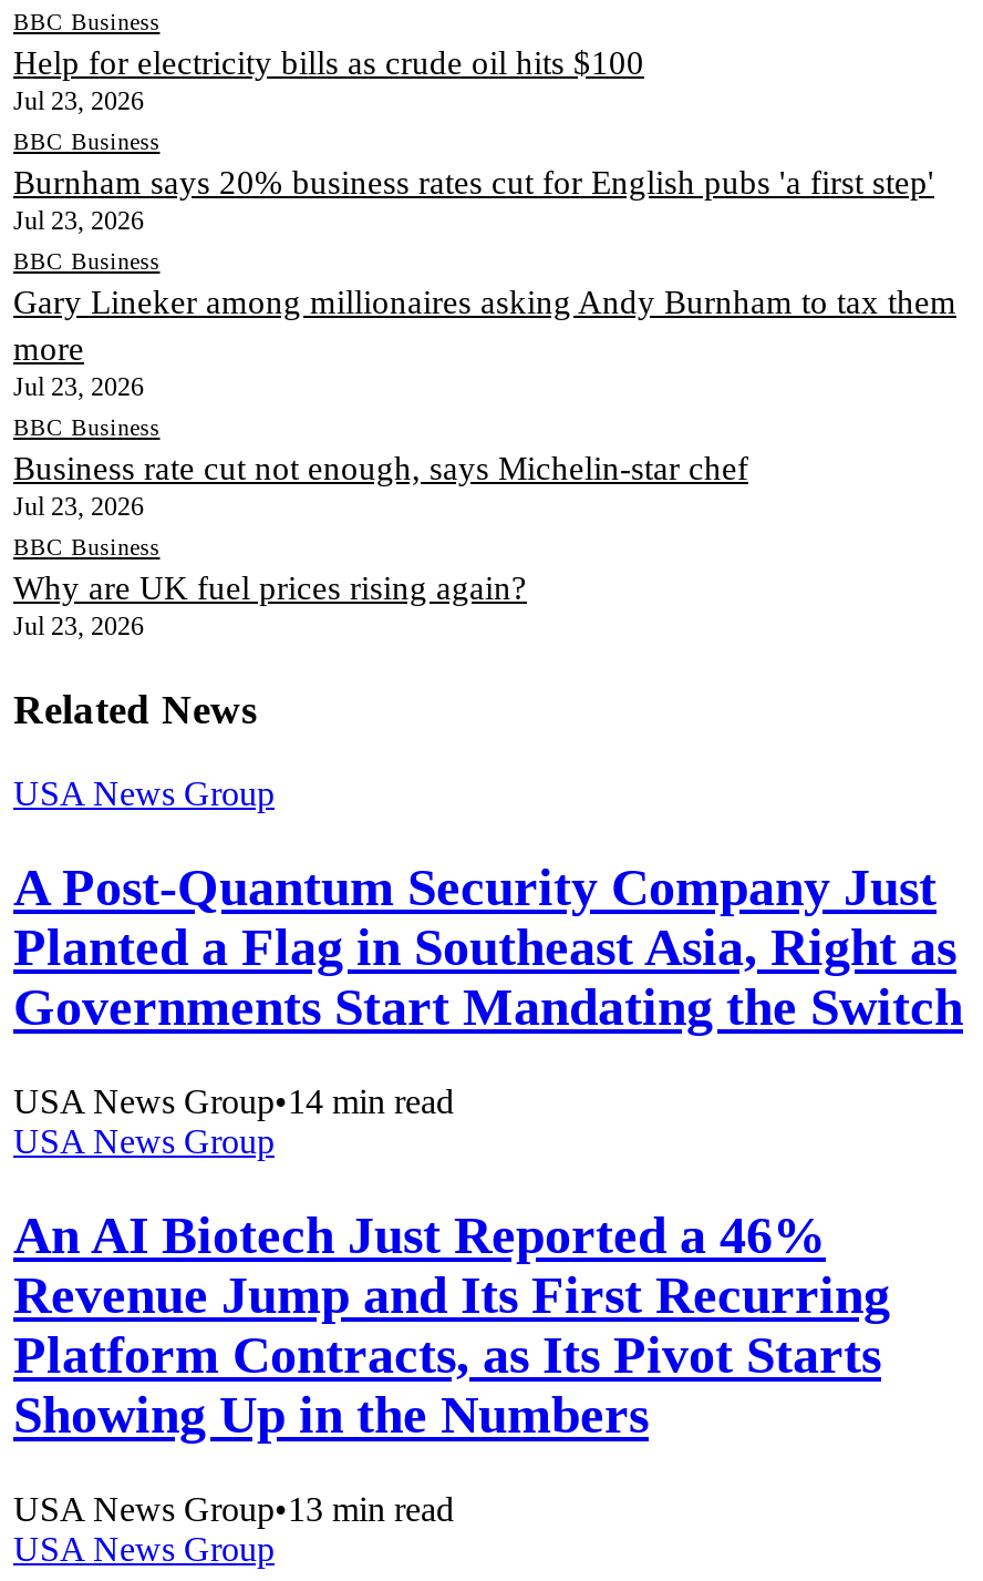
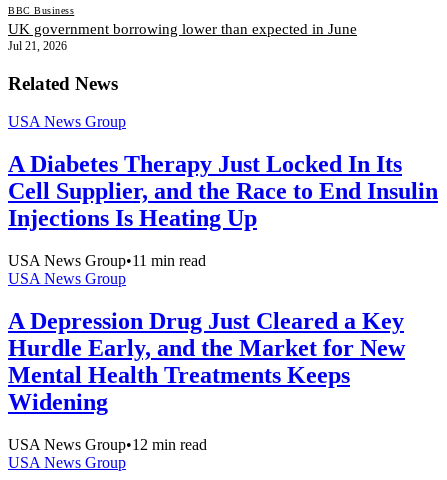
- Help for electricity bills as crude oil hits $100
- Jul 23, 2026
- BBC Business
- Burnham says 20% business rates cut for English pubs 'a first step'
- Jul 23, 2026
- BBC Business
- Gary Lineker among millionaires asking Andy Burnham to tax them
- more
- Jul 23, 2026
- BBC Business
- Business rate cut not enough, says Michelin-star chef
- Jul 23, 2026
- BBC Business
- Why are UK fuel prices rising again?
- Jul 23, 2026
+ UK government borrowing lower than expected in June
+ Jul 21, 2026

- A Post-Quantum Security Company Just
- Planted a Flag in Southeast Asia, Right as
- Governments Start Mandating the Switch
+ A Diabetes Therapy Just Locked In Its
+ Cell Supplier, and the Race to End Insulin
+ Injections Is Heating Up

- USA News Group•14 min read
+ USA News Group•11 min read

- An AI Biotech Just Reported a 46%
- Revenue Jump and Its First Recurring
- Platform Contracts, as Its Pivot Starts
- Showing Up in the Numbers
+ A Depression Drug Just Cleared a Key
+ Hurdle Early, and the Market for New
+ Mental Health Treatments Keeps
+ Widening

- USA News Group•13 min read
+ USA News Group•12 min read
